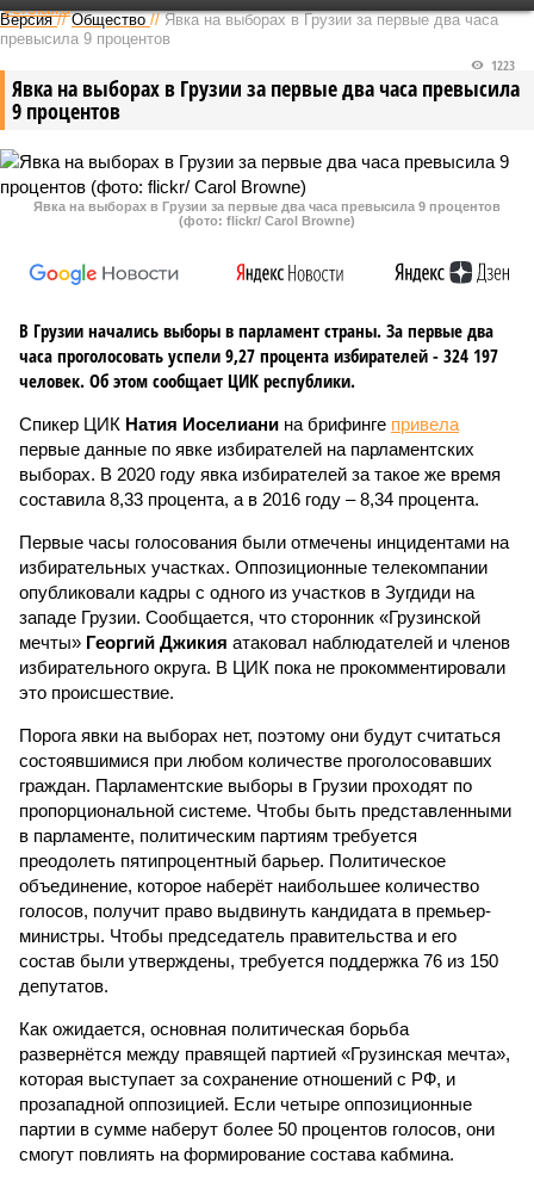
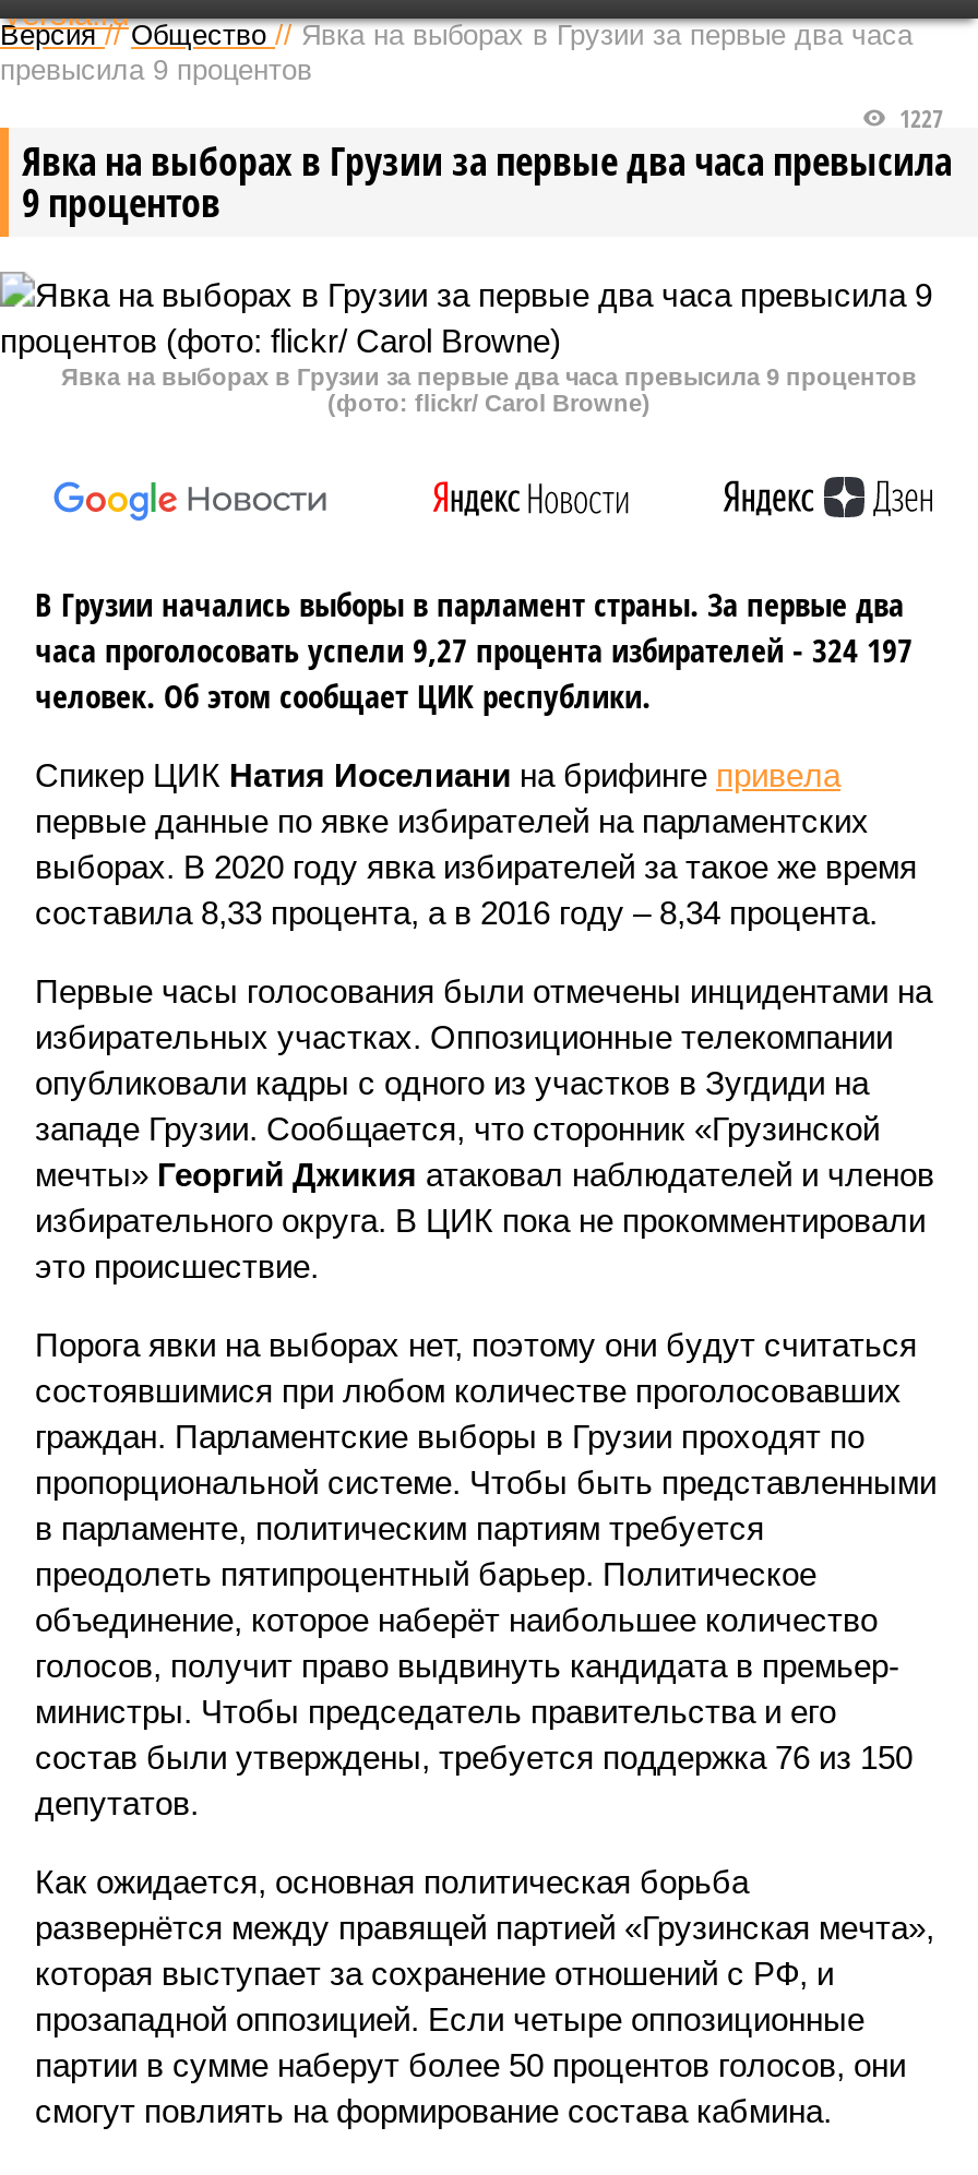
- 1223
+ 1227
